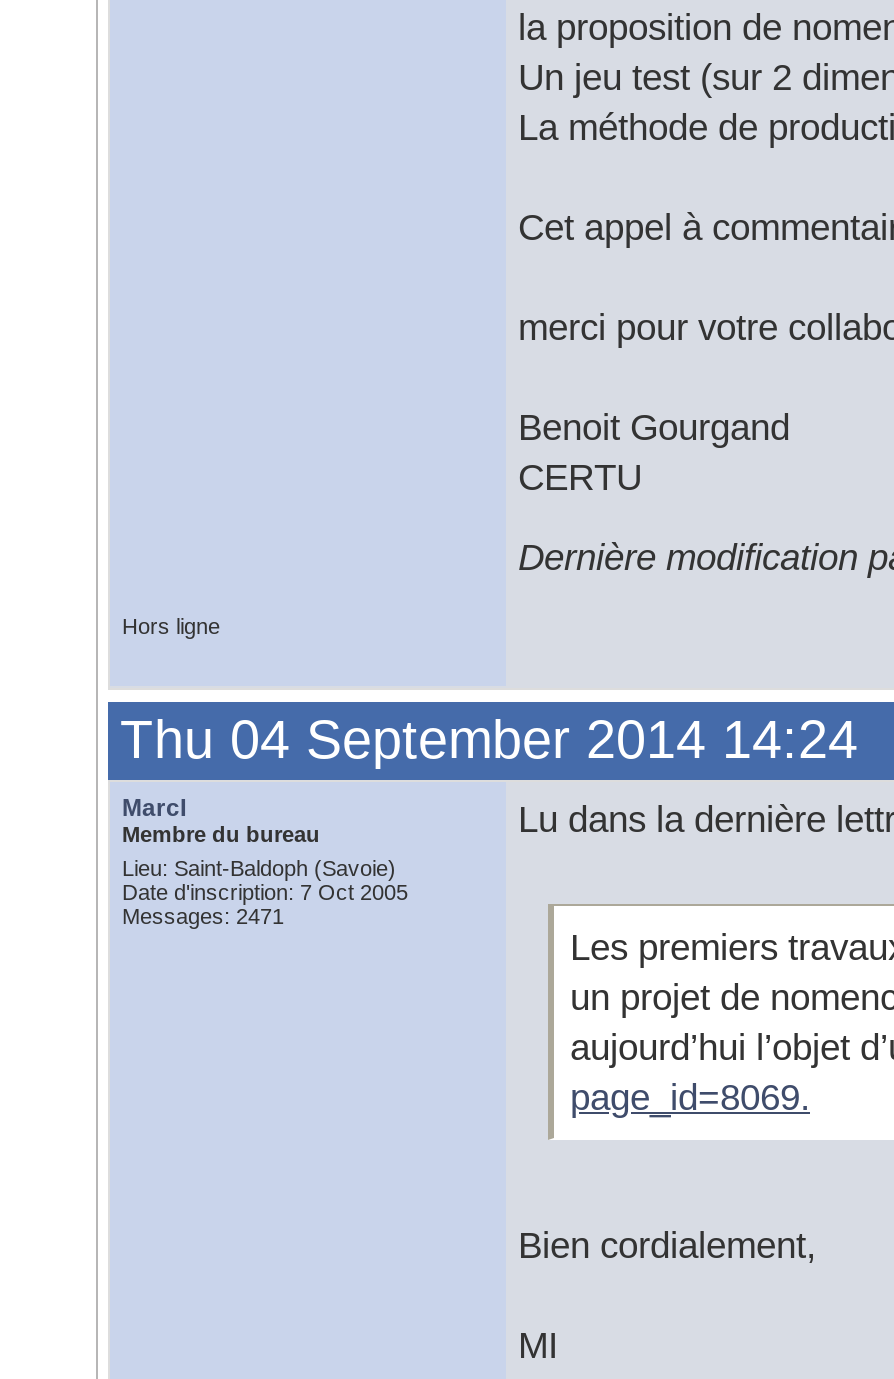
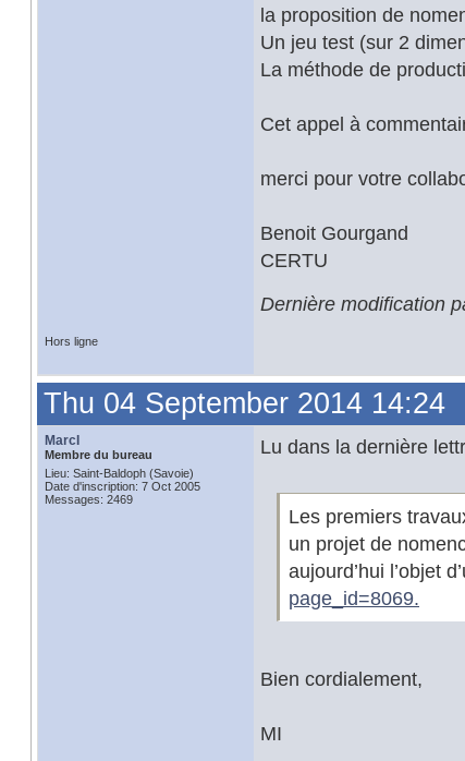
- Messages: 2471
+ Messages: 2469
